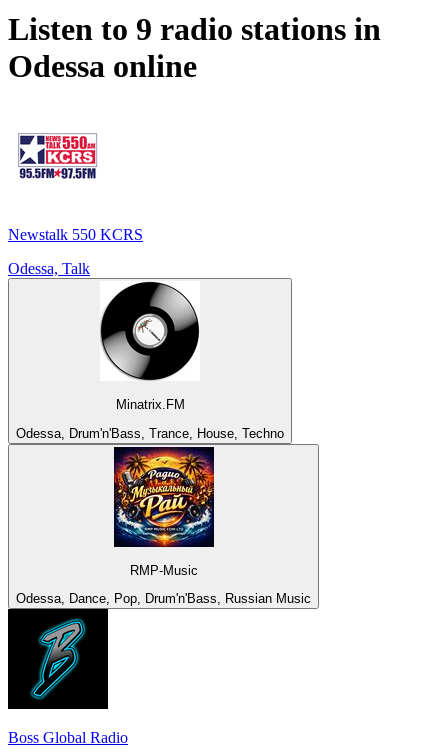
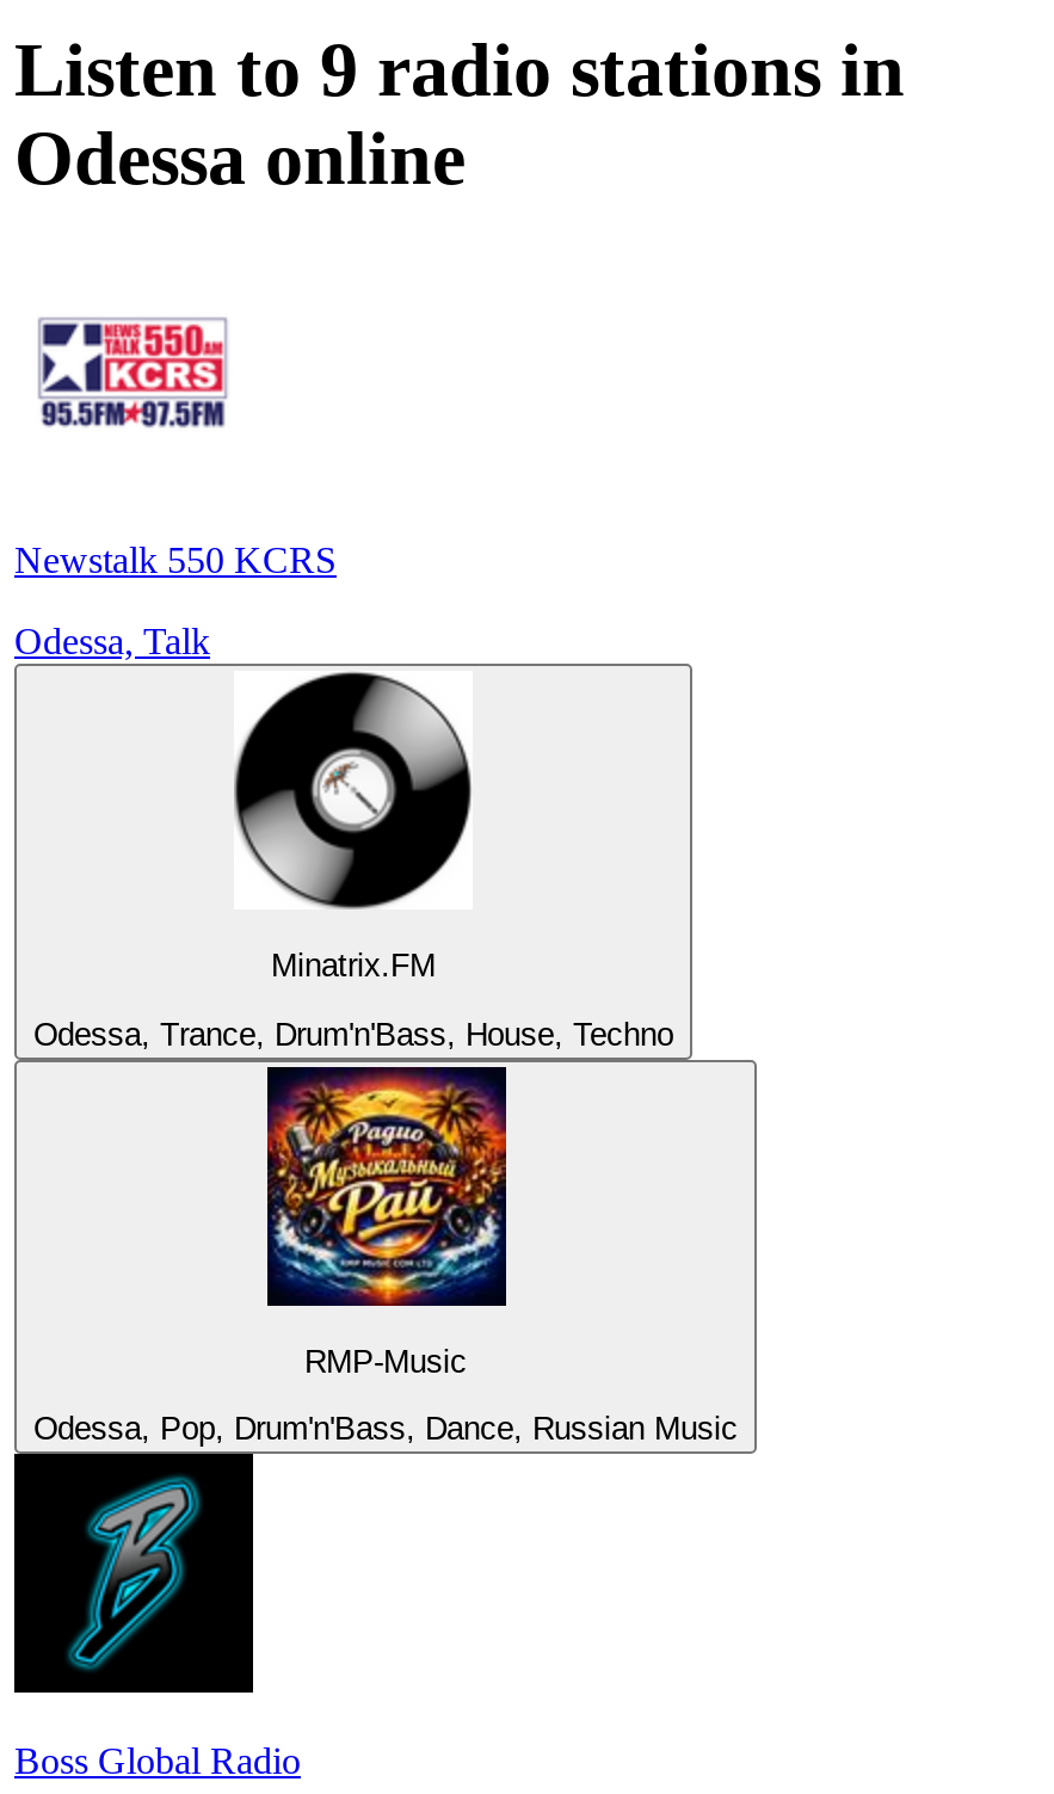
- Odessa, Drum'n'Bass, Trance, House, Techno
+ Odessa, Trance, Drum'n'Bass, House, Techno

- Odessa, Dance, Pop, Drum'n'Bass, Russian Music
+ Odessa, Pop, Drum'n'Bass, Dance, Russian Music
